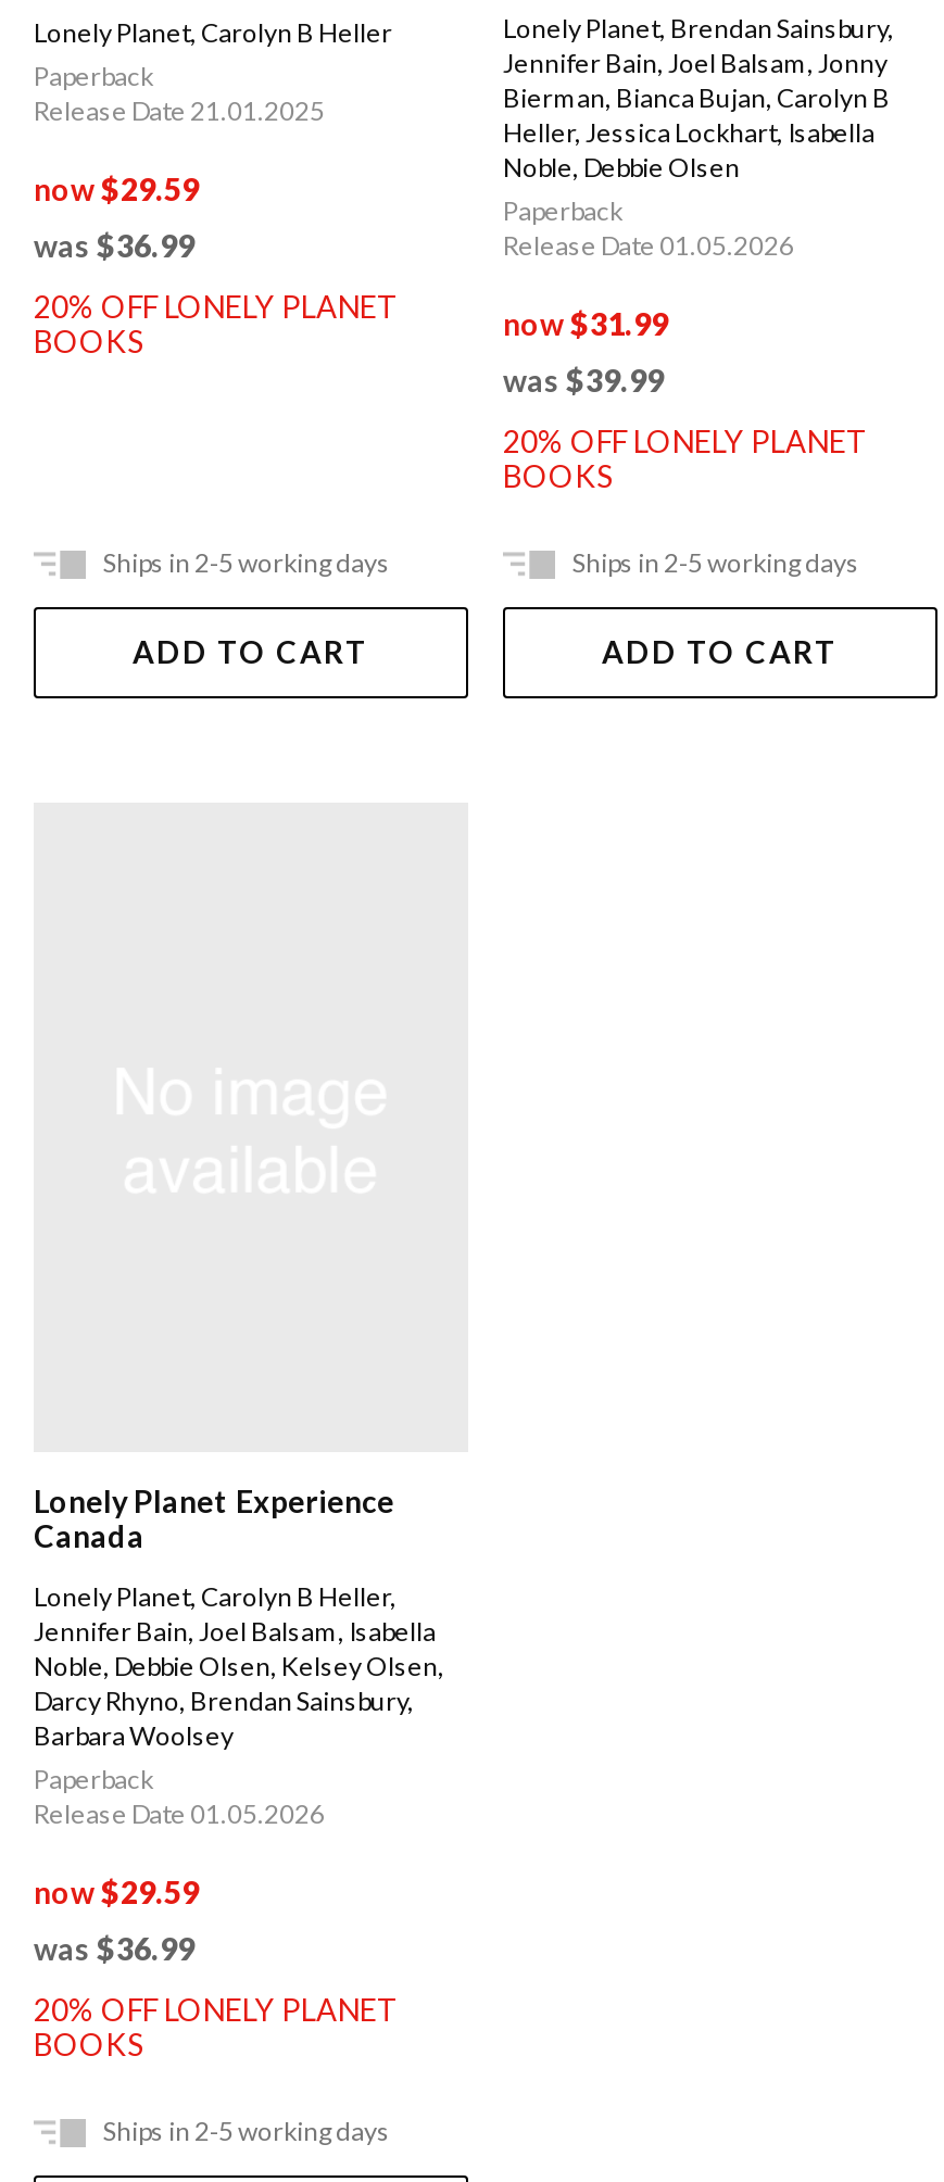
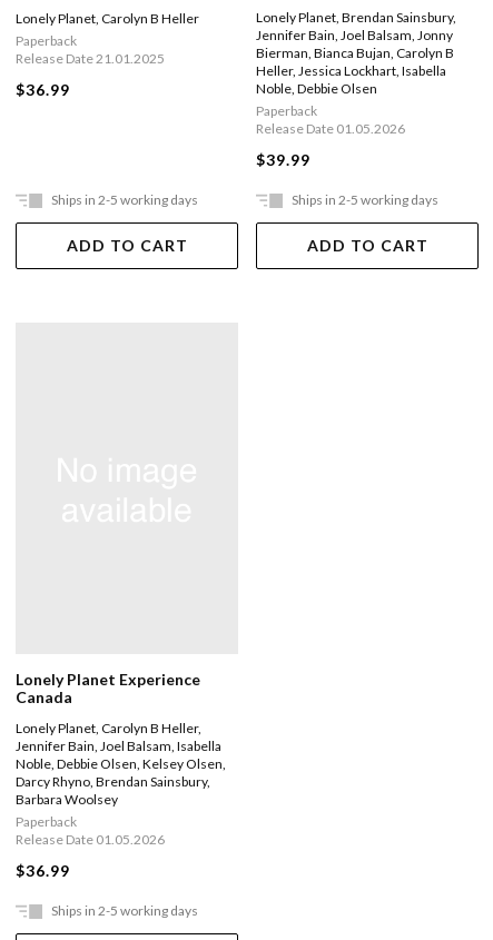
- now $29.59
- was $36.99
- 20% OFF LONELY PLANET
- BOOKS
+ $36.99

- now $31.99
- was $39.99
- 20% OFF LONELY PLANET
- BOOKS
+ $39.99

- now $29.59
- was $36.99
- 20% OFF LONELY PLANET
- BOOKS
+ $36.99
